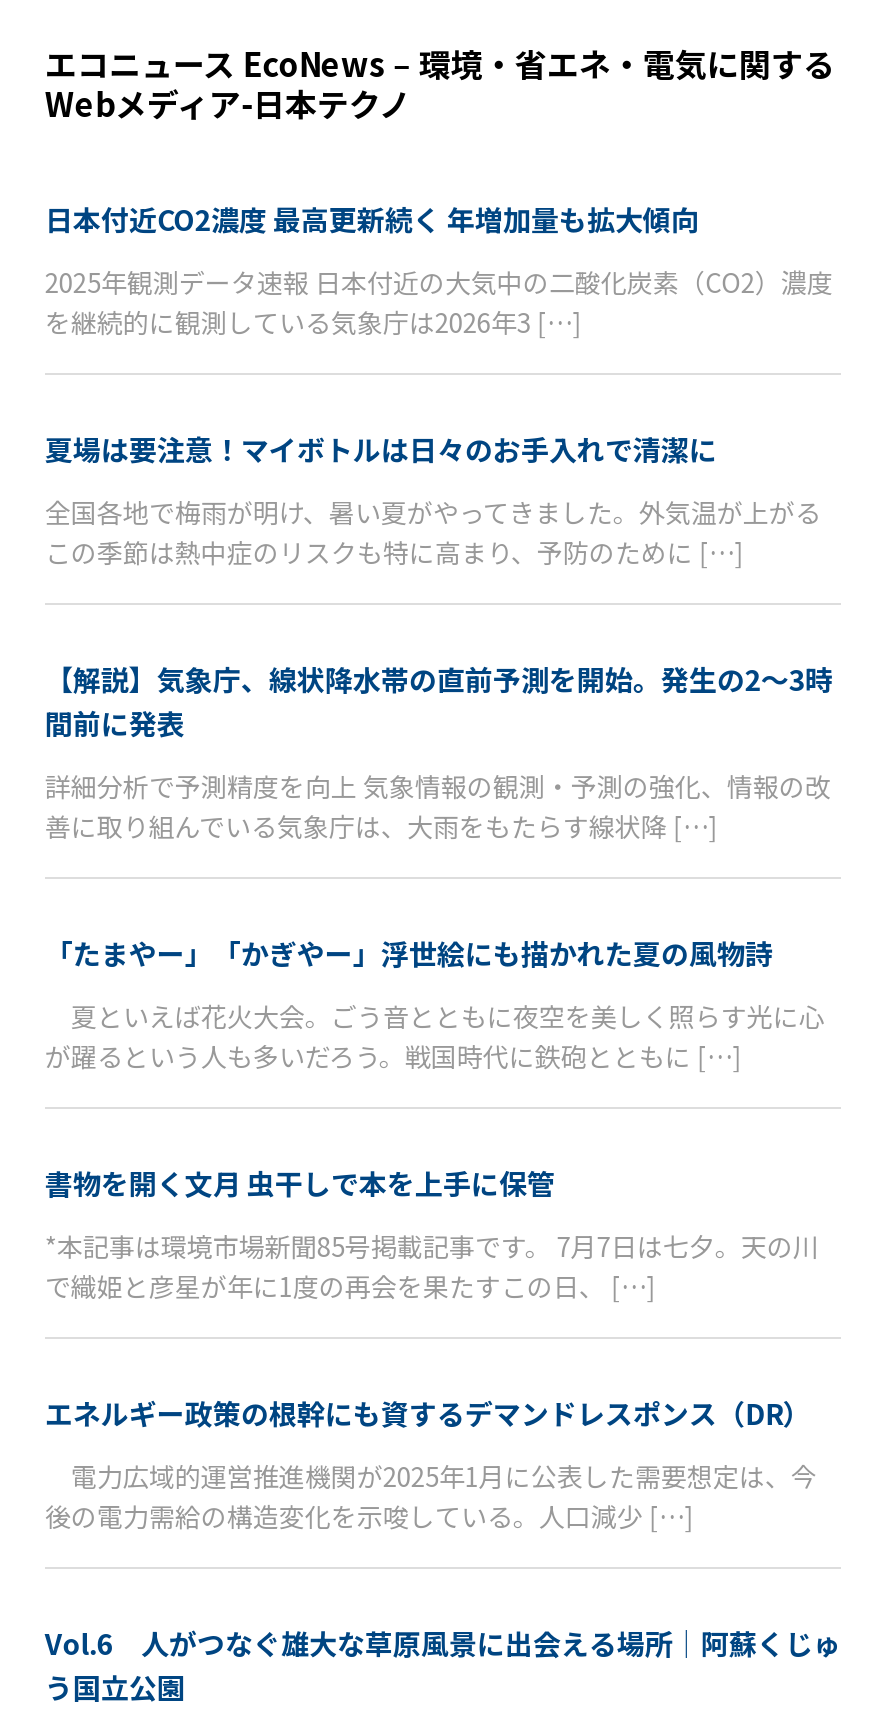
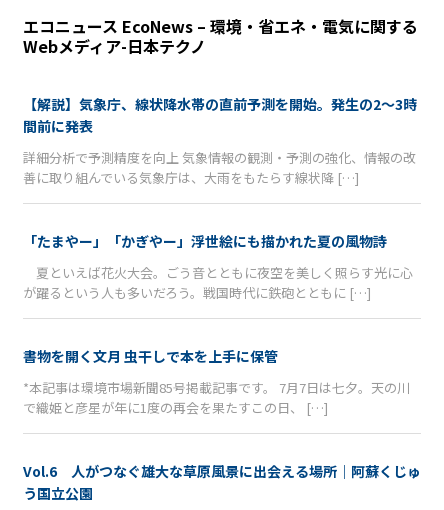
- 日本付近CO2濃度 最高更新続く 年増加量も拡大傾向
- 2025年観測データ速報 日本付近の大気中の二酸化炭素（CO2）濃度
- を継続的に観測している気象庁は2026年3 […]
- 夏場は要注意！マイボトルは日々のお手入れで清潔に
- 全国各地で梅雨が明け、暑い夏がやってきました。外気温が上がる
- この季節は熱中症のリスクも特に高まり、予防のために […]

- エネルギー政策の根幹にも資するデマンドレスポンス（DR）
- 電力広域的運営推進機関が2025年1月に公表した需要想定は、今
- 後の電力需給の構造変化を示唆している。人口減少 […]
